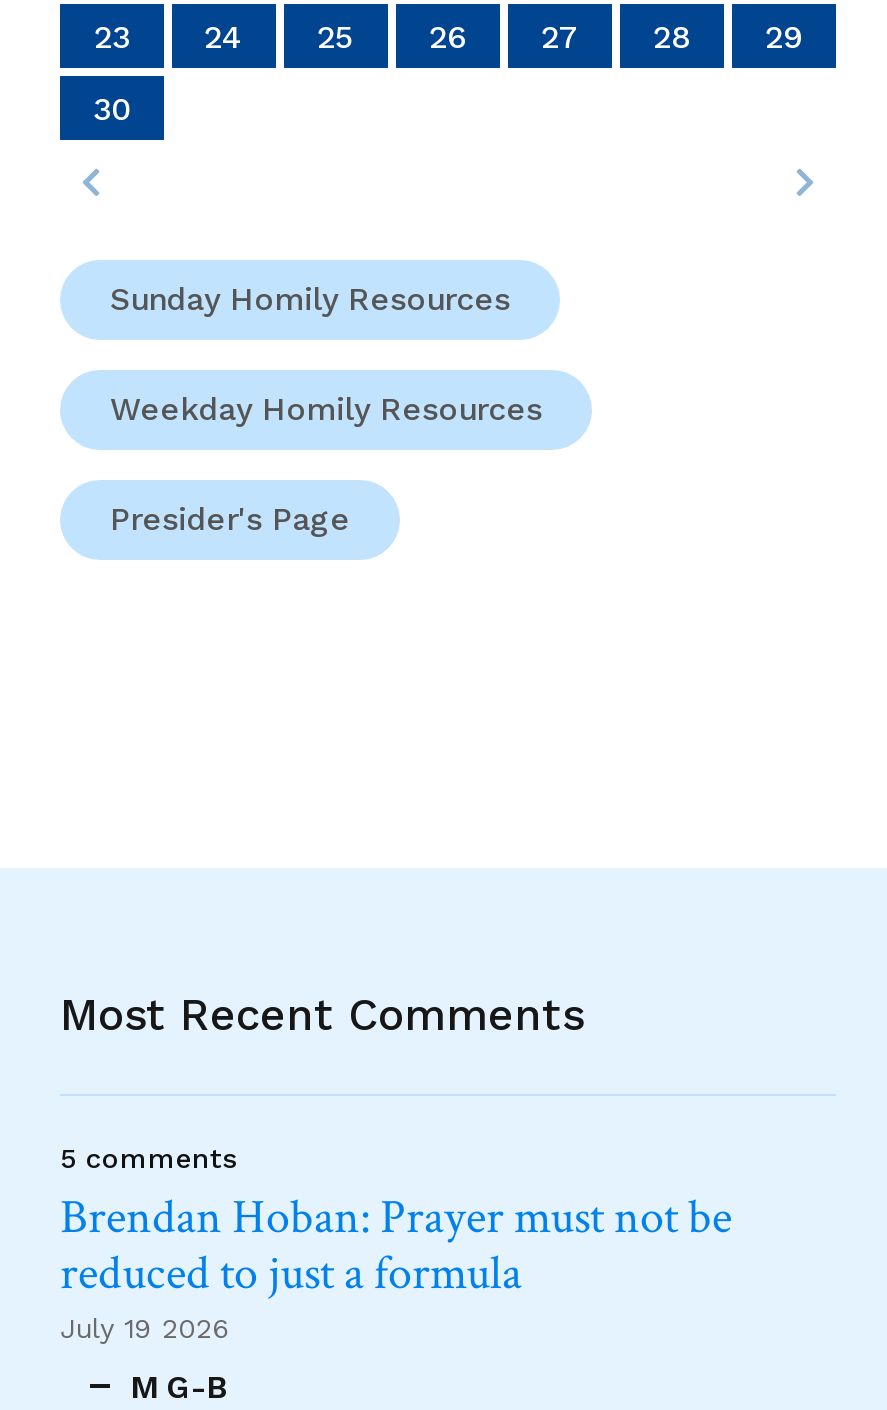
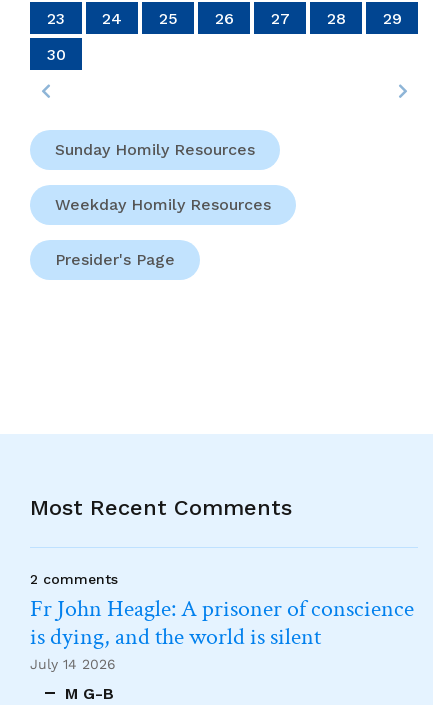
- 5 comments
- Brendan Hoban: Prayer must not be
- reduced to just a formula
- July 19 2026
+ 2 comments
+ Fr John Heagle: A prisoner of conscience
+ is dying, and the world is silent
+ July 14 2026
